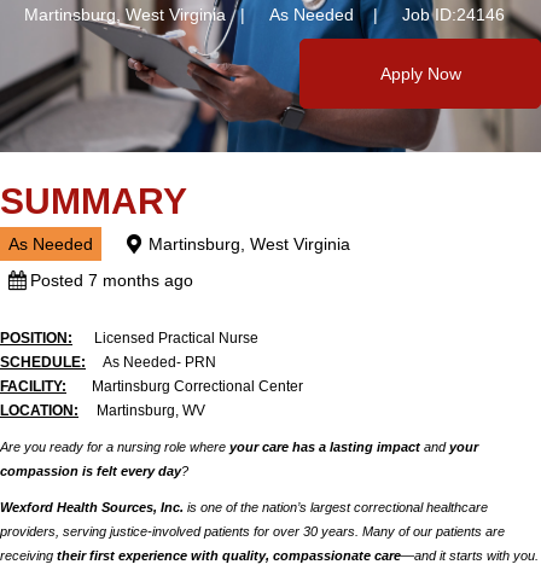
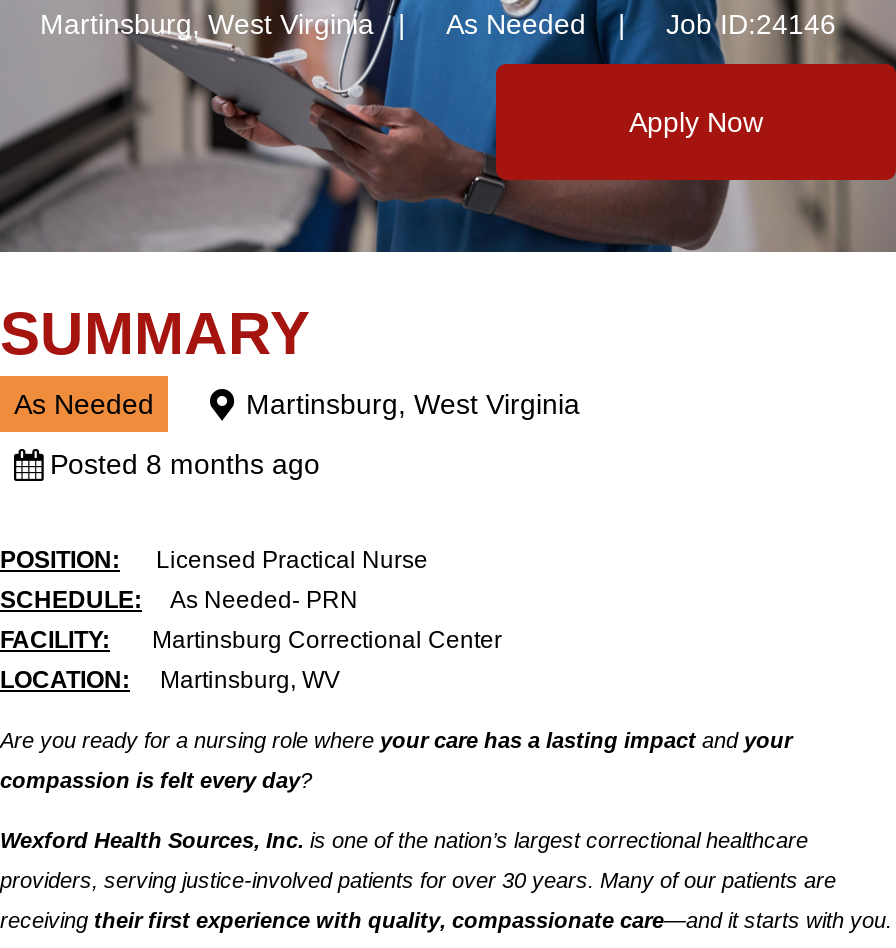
- Posted 7 months ago
+ Posted 8 months ago
